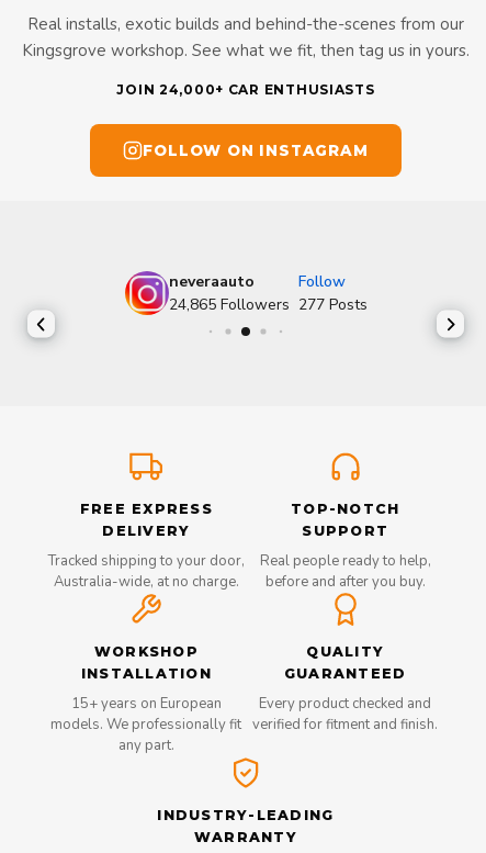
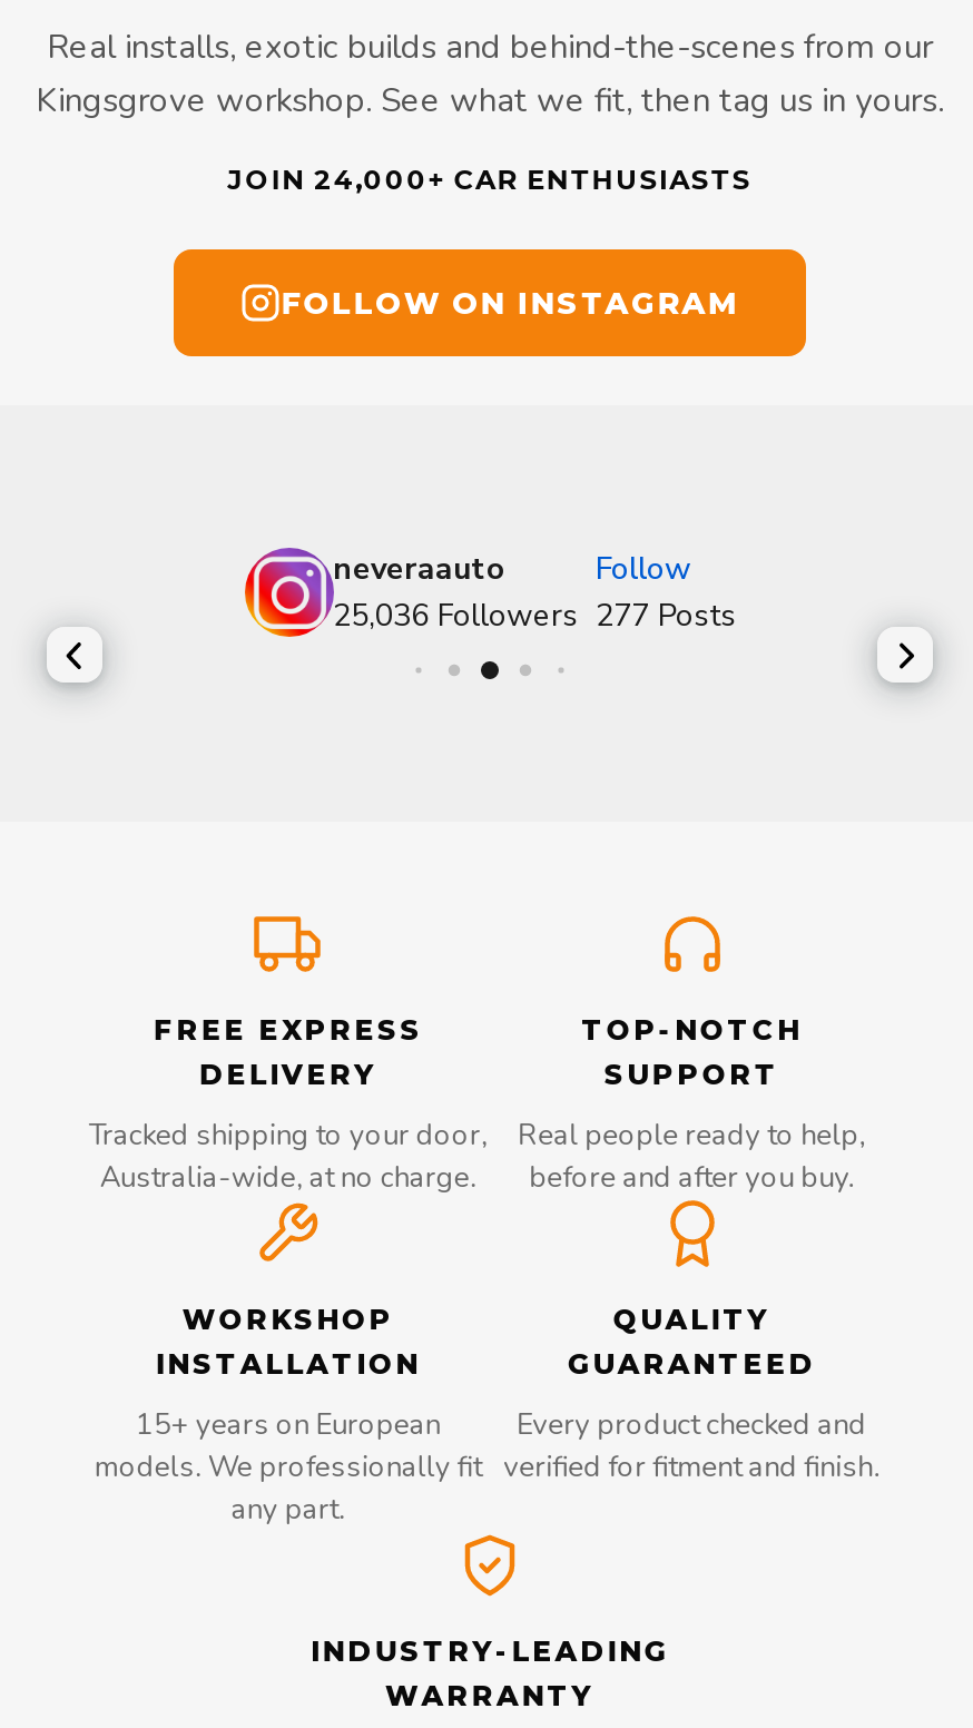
- 24,865 Followers 277 Posts
+ 25,036 Followers 277 Posts
